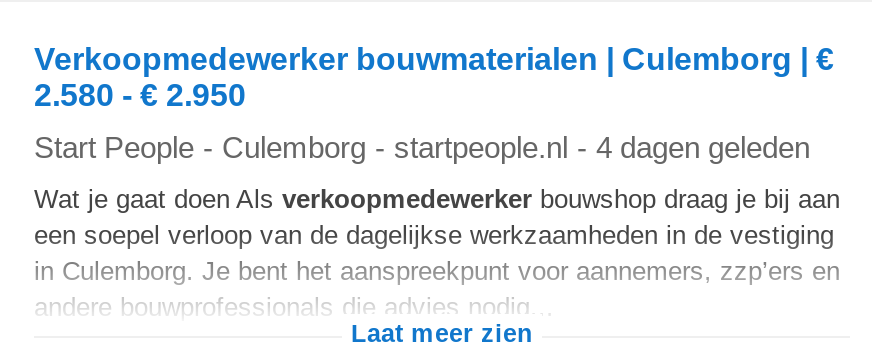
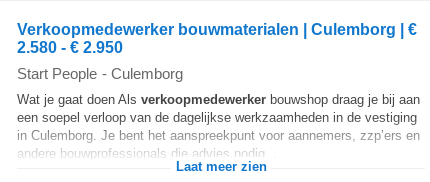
- Start People - Culemborg - startpeople.nl - 4 dagen geleden
+ Start People - Culemborg
